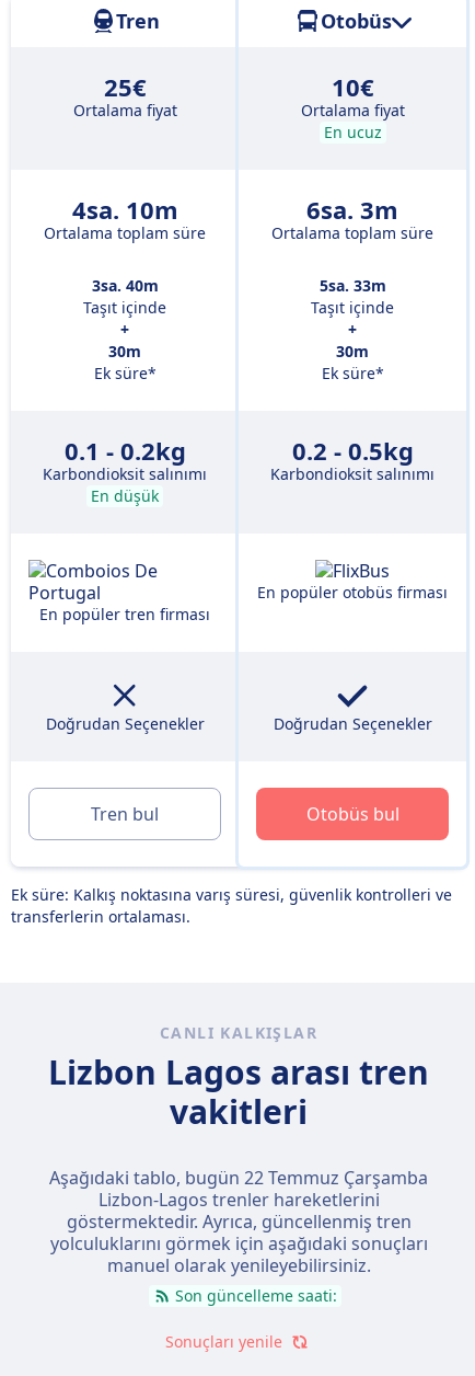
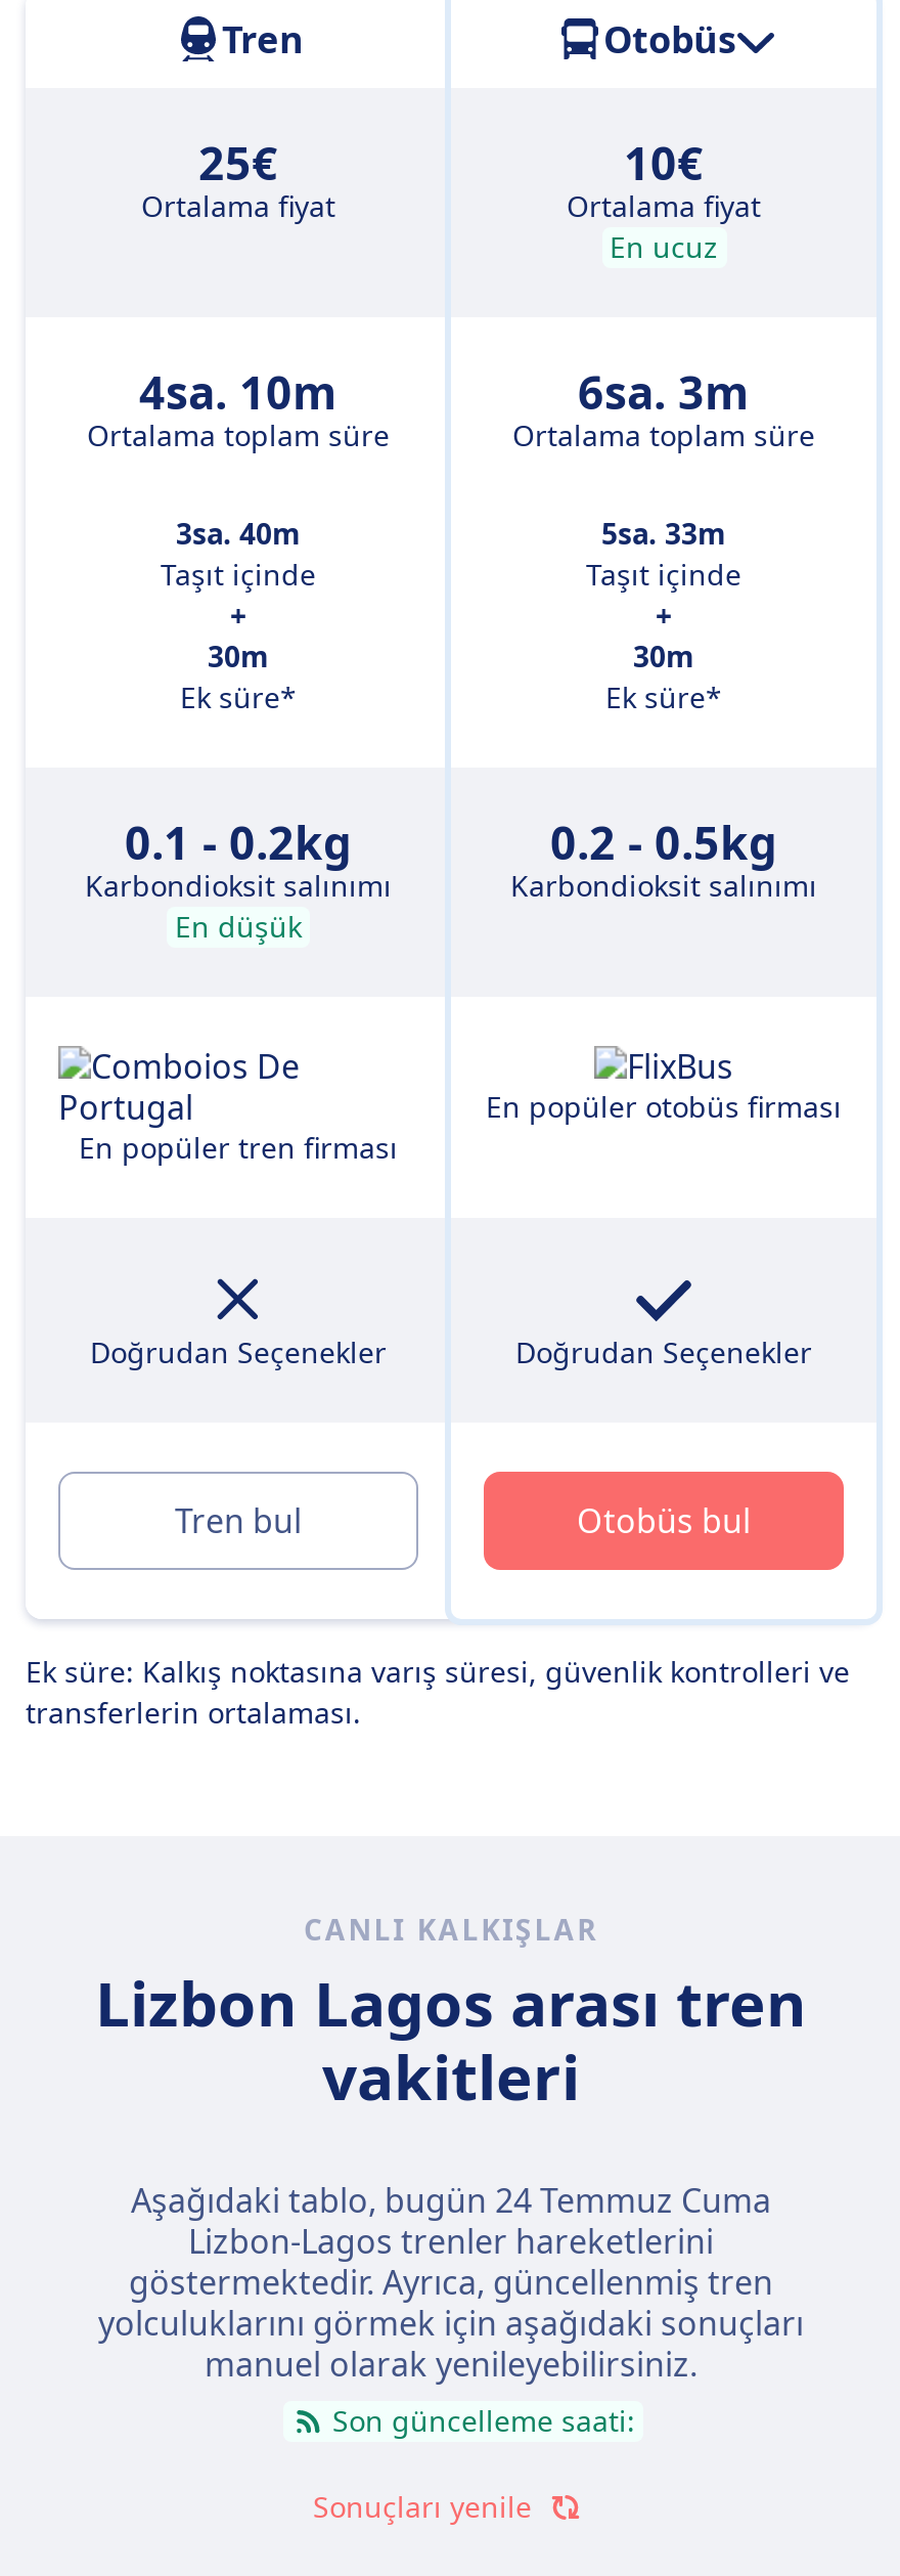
- Aşağıdaki tablo, bugün 22 Temmuz Çarşamba
+ Aşağıdaki tablo, bugün 24 Temmuz Cuma
